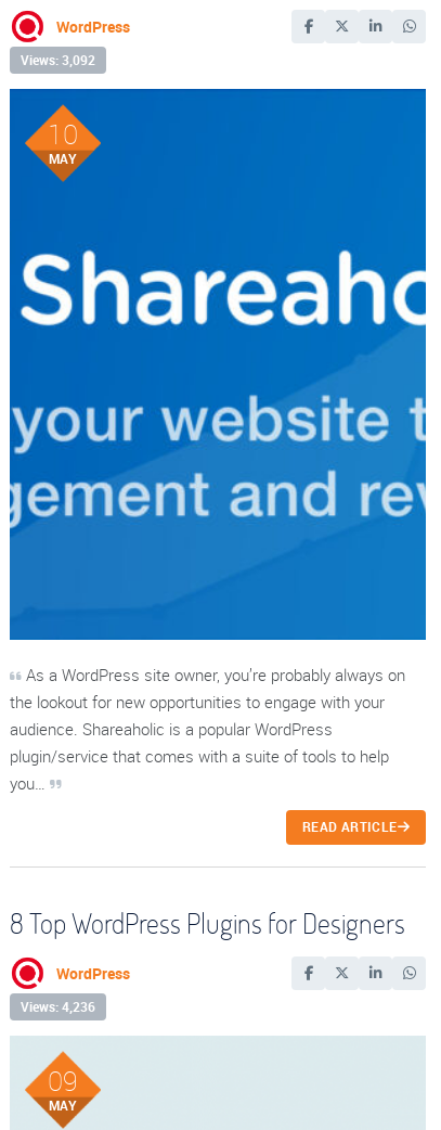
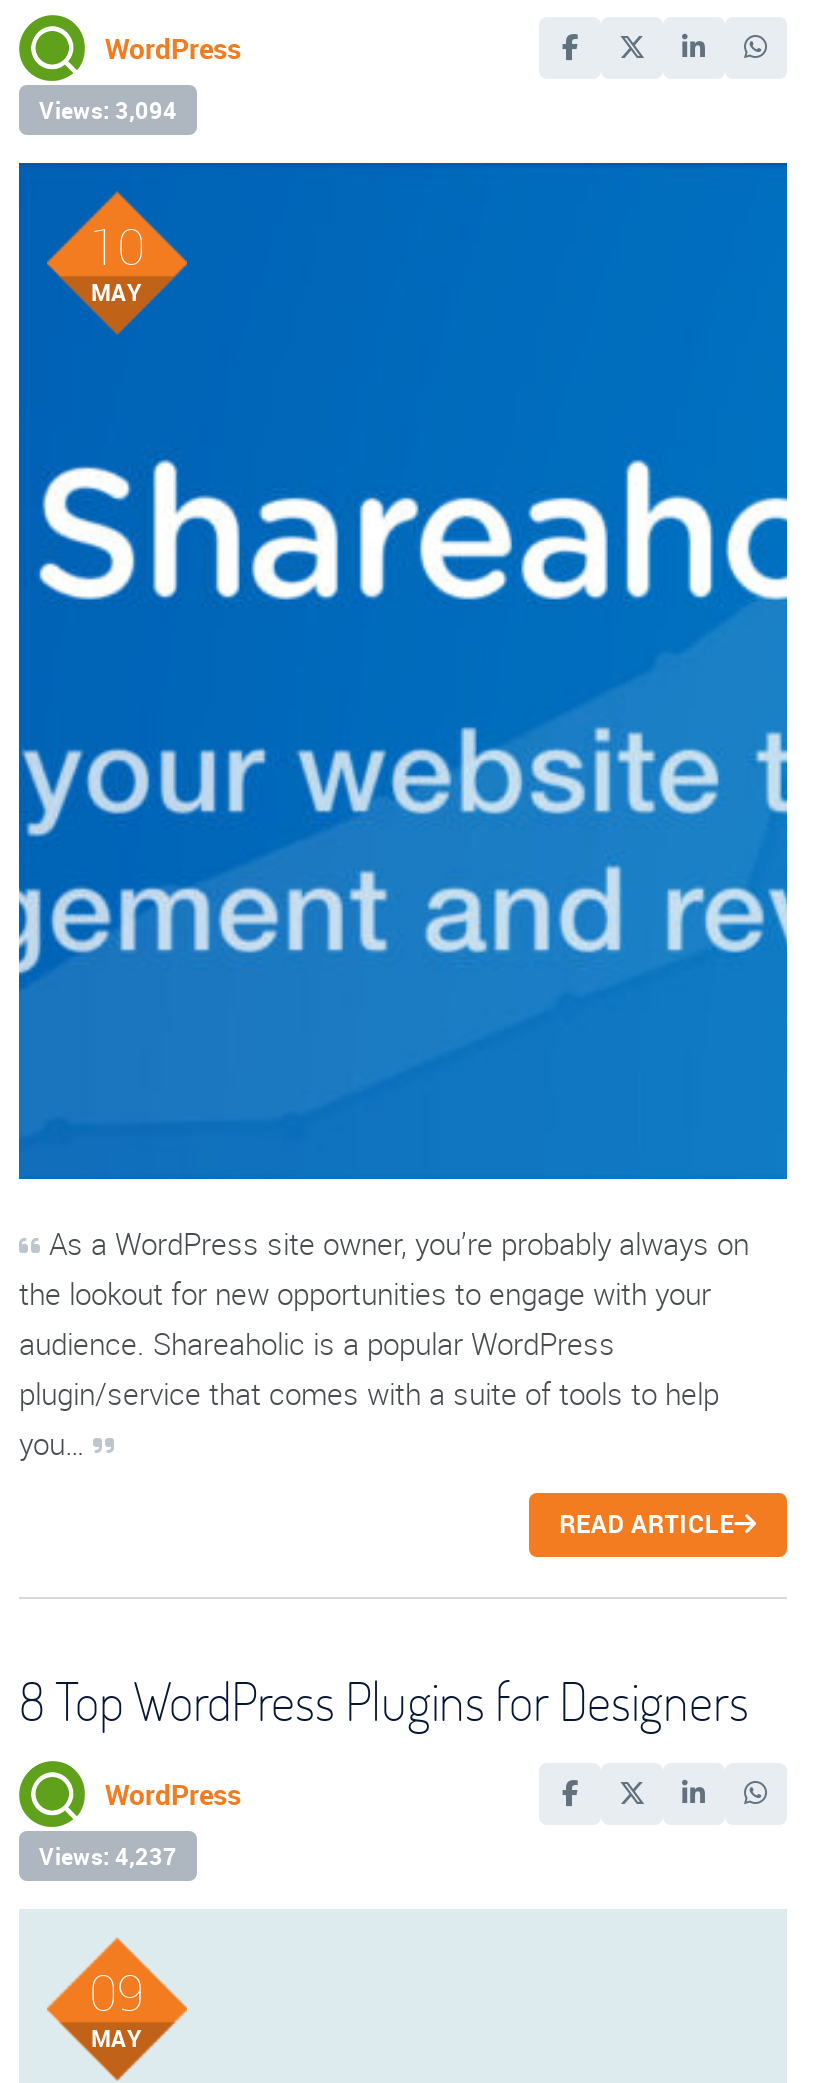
- [image]
- Views: 3,092
+ [image]
+ Views: 3,094

- [image]
- Views: 4,236
+ [image]
+ Views: 4,237
